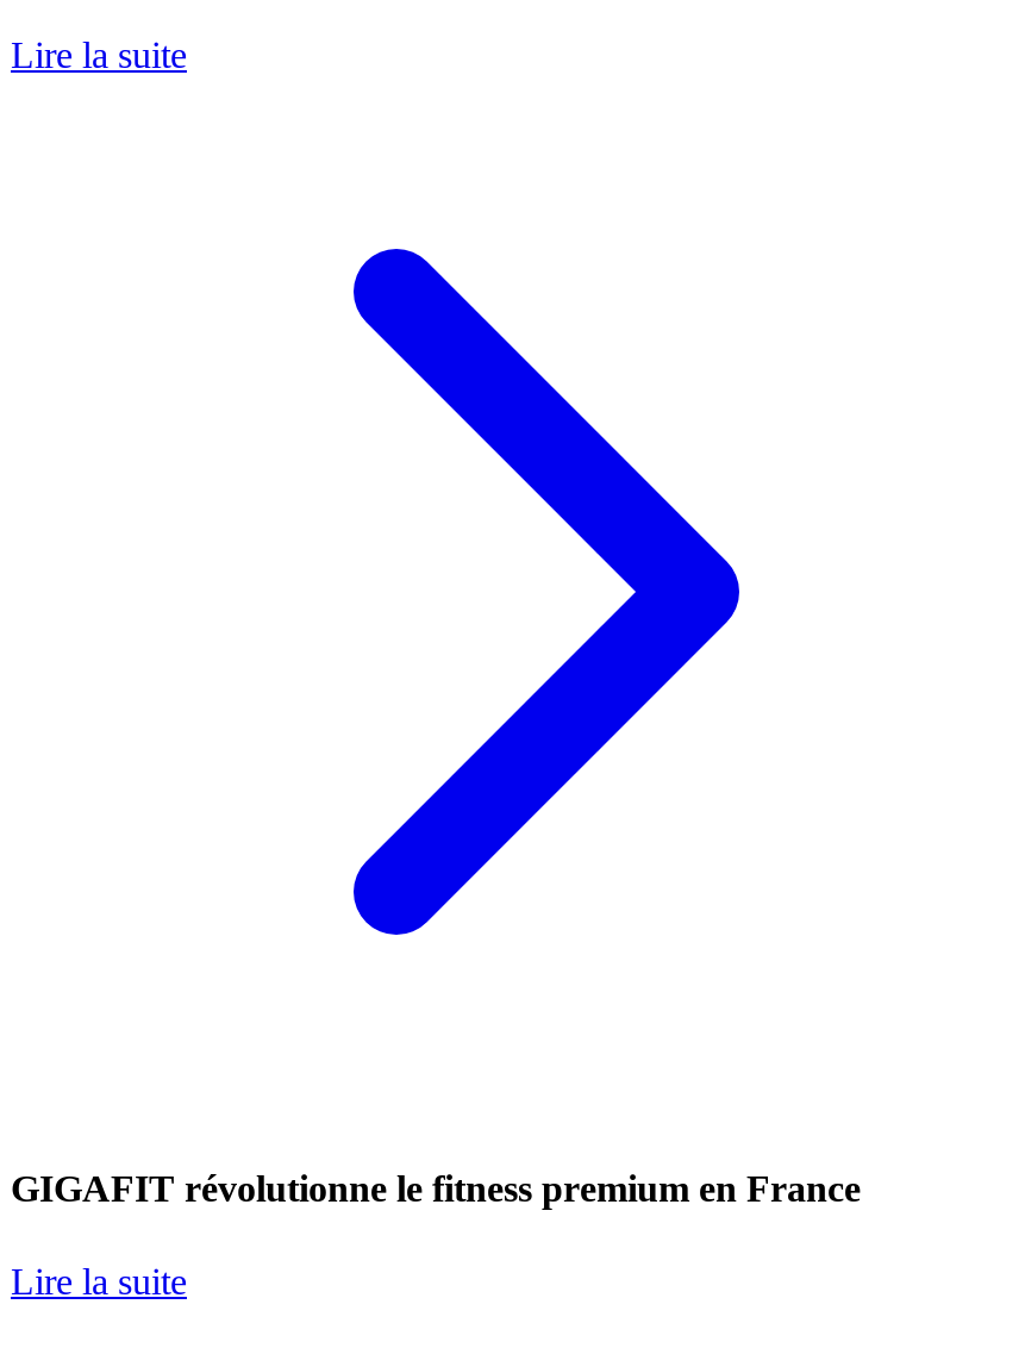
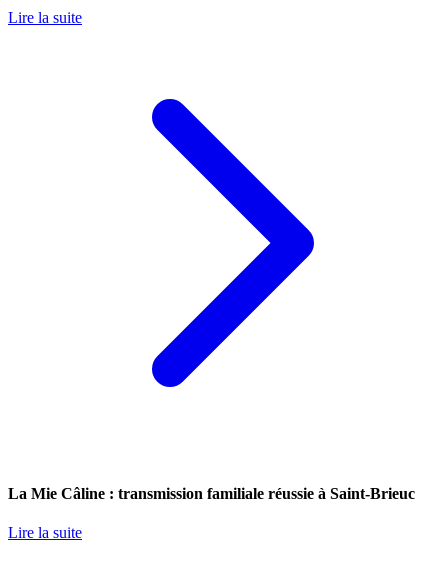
- GIGAFIT révolutionne le fitness premium en France
+ La Mie Câline : transmission familiale réussie à Saint-Brieuc
